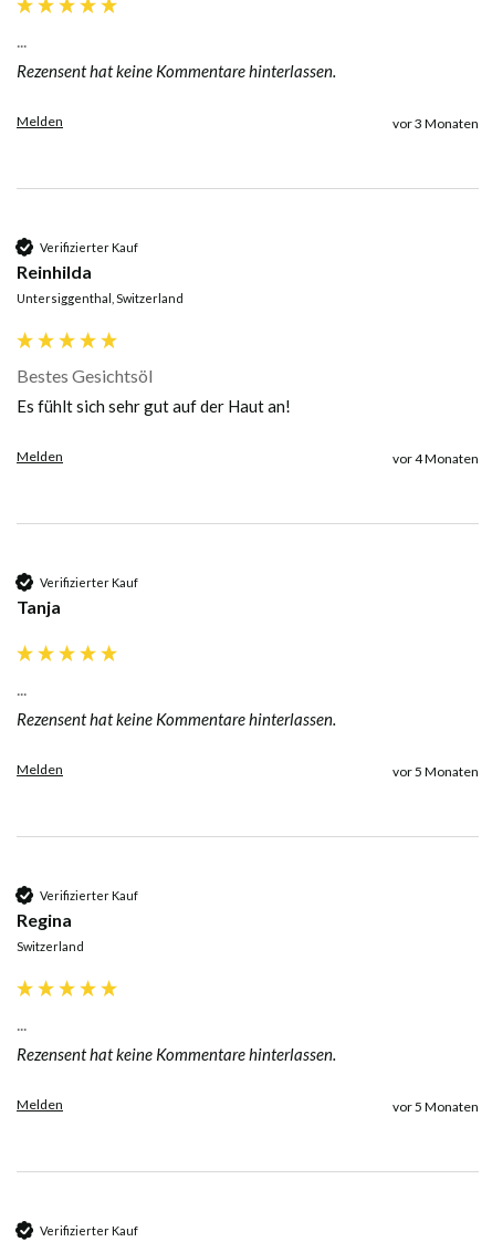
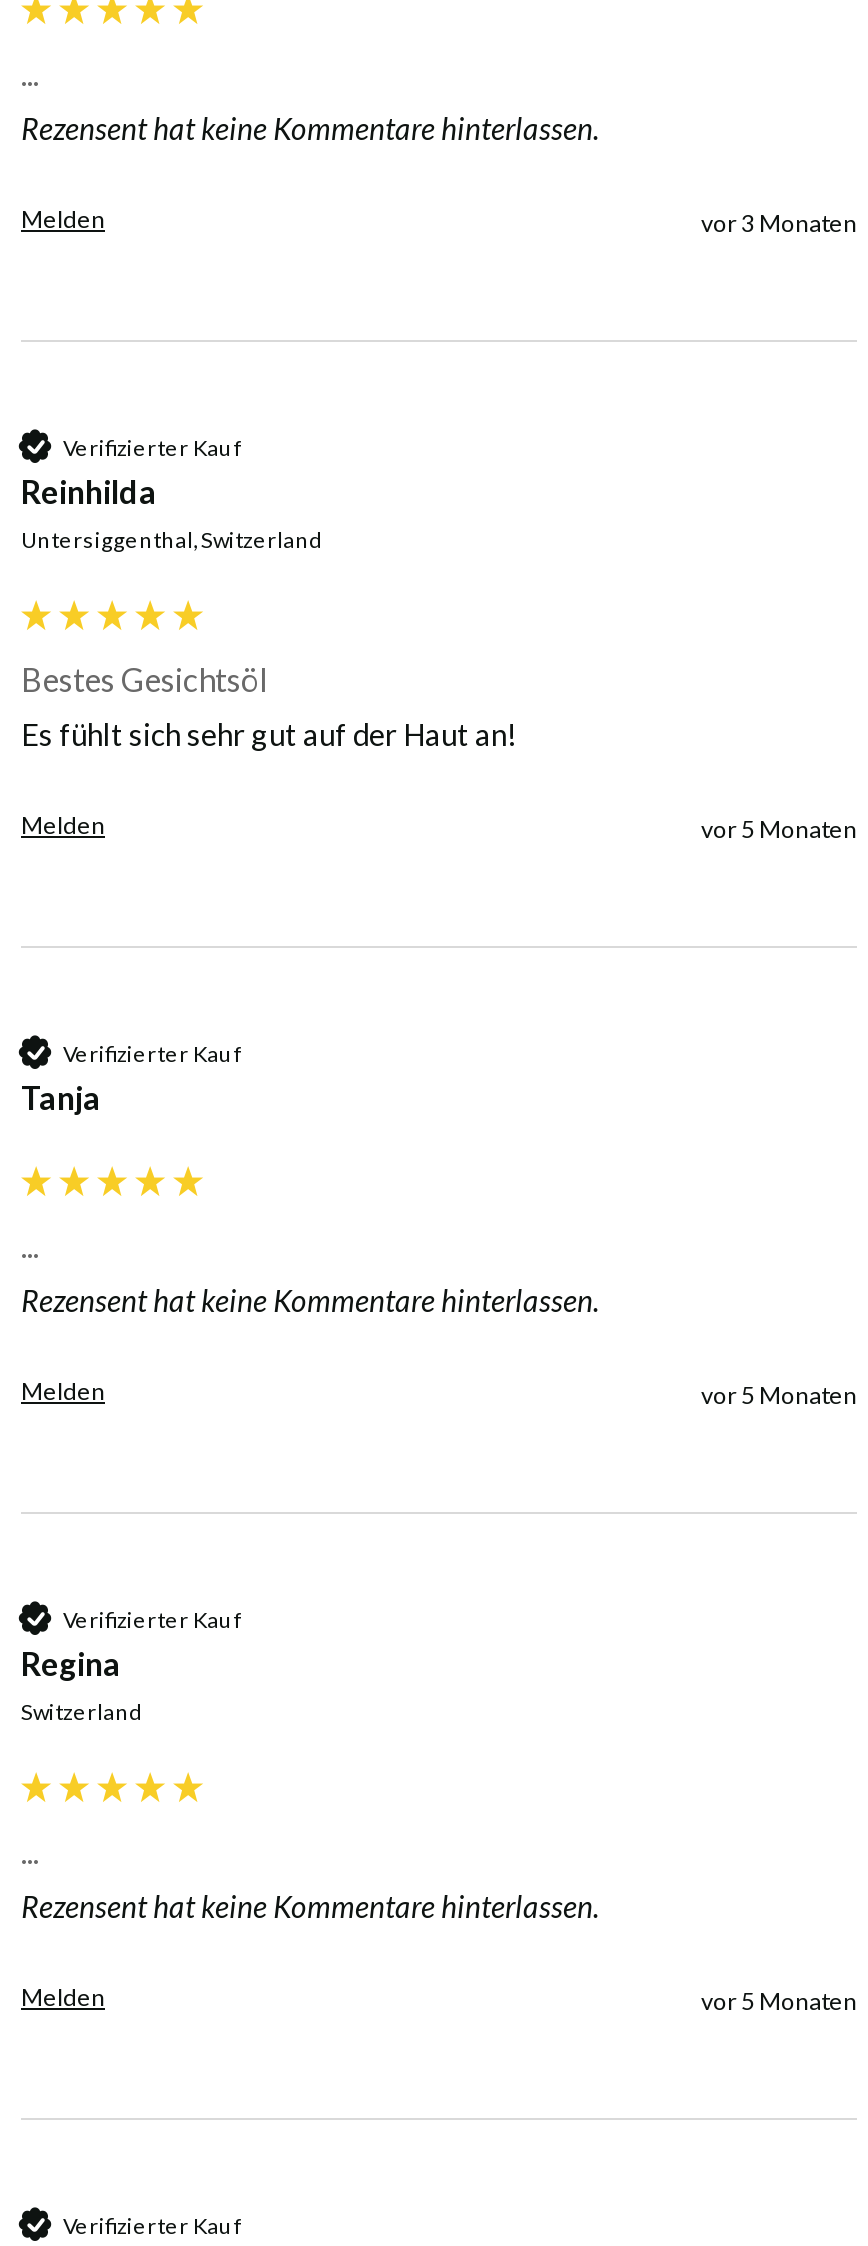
- vor 4 Monaten
+ vor 5 Monaten
